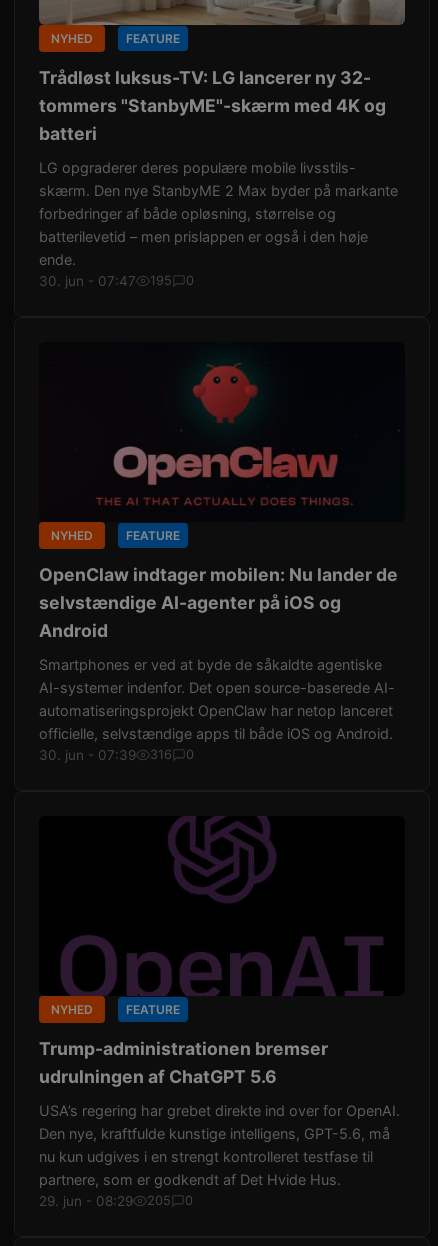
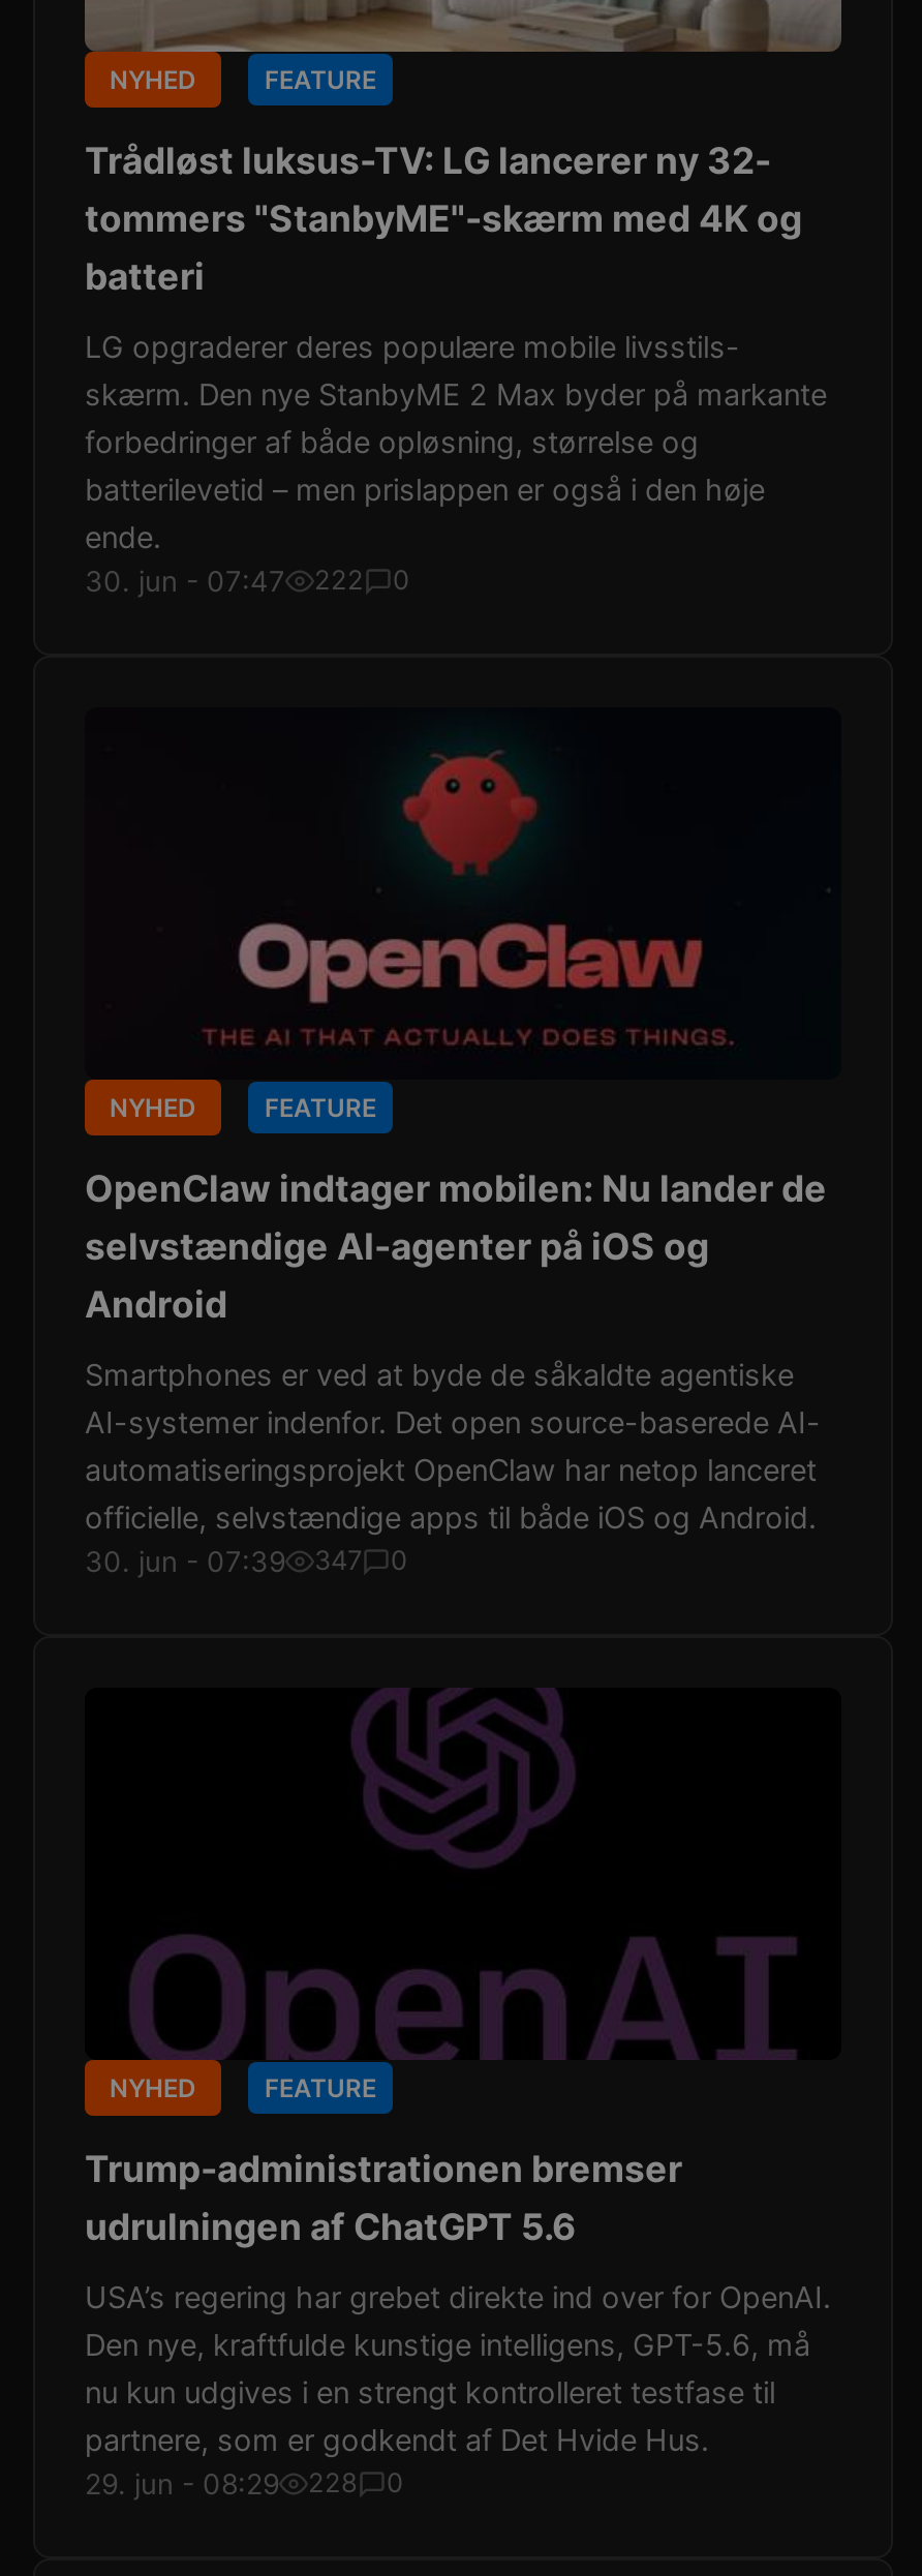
- 30. jun - 07:47 195 0
+ 30. jun - 07:47 222 0

- 30. jun - 07:39 316 0
+ 30. jun - 07:39 347 0

- 29. jun - 08:29 205 0
+ 29. jun - 08:29 228 0
